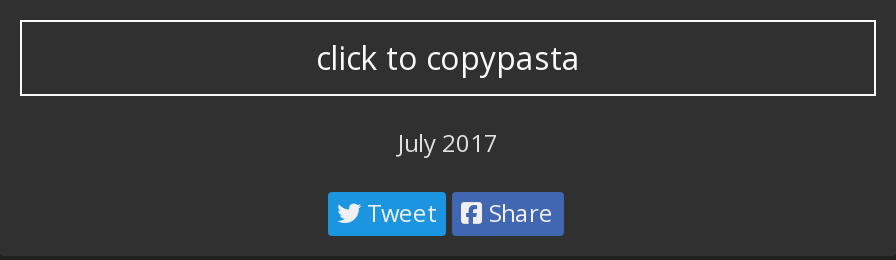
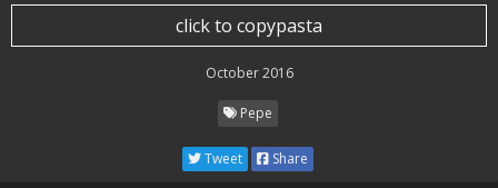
- July 2017
+ October 2016
+ Pepe
